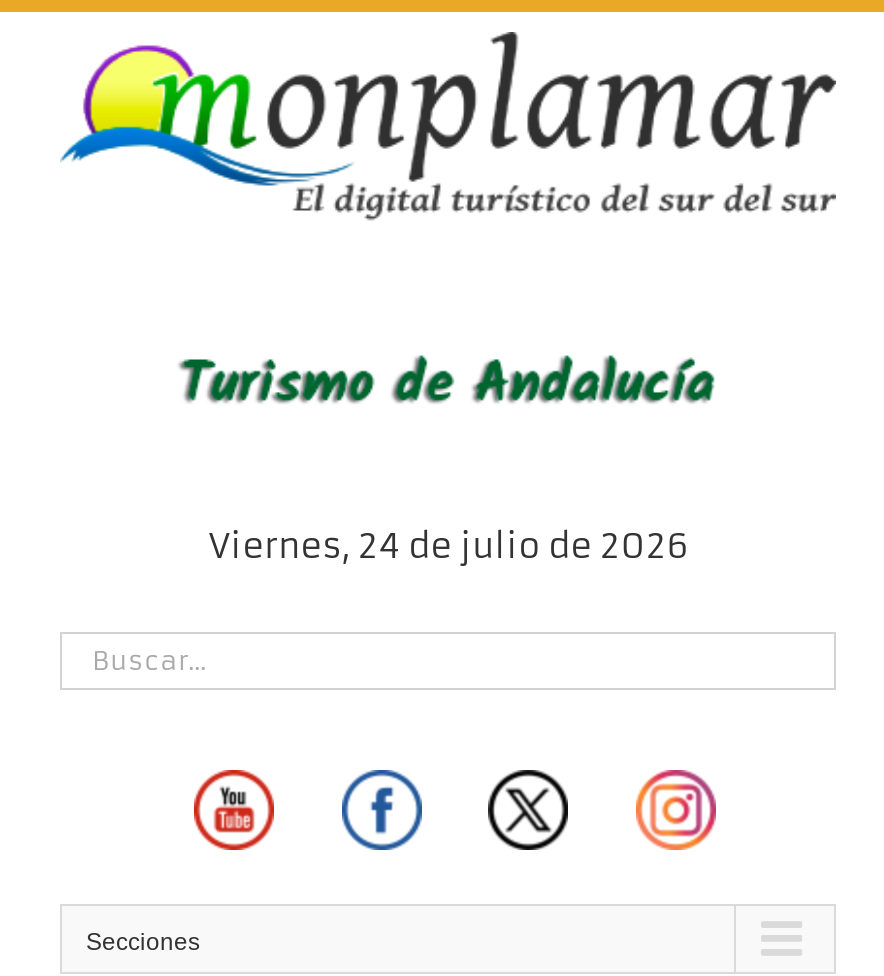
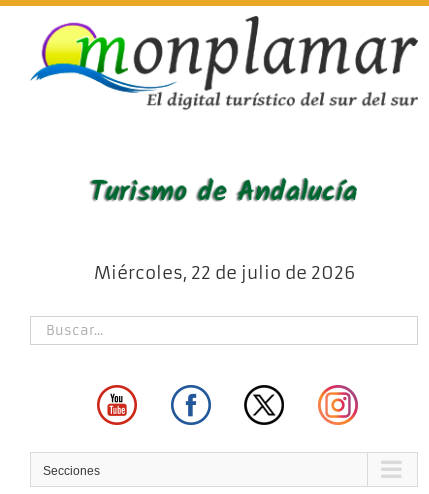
- Viernes, 24 de julio de 2026
+ Miércoles, 22 de julio de 2026
